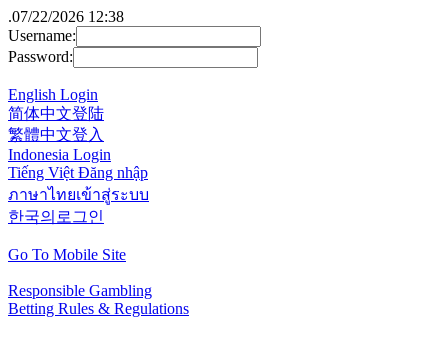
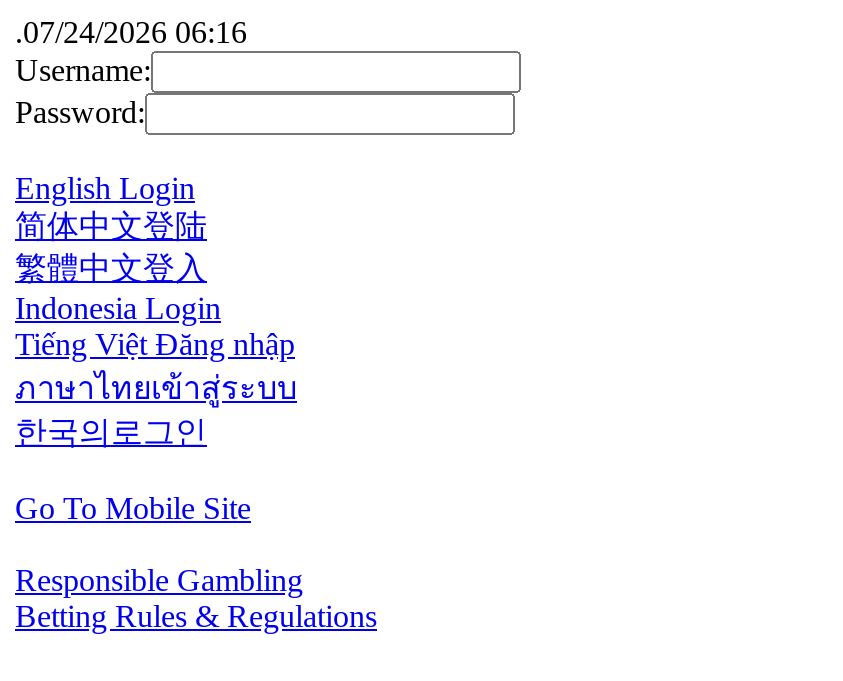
- .07/22/2026 12:38
+ .07/24/2026 06:16
